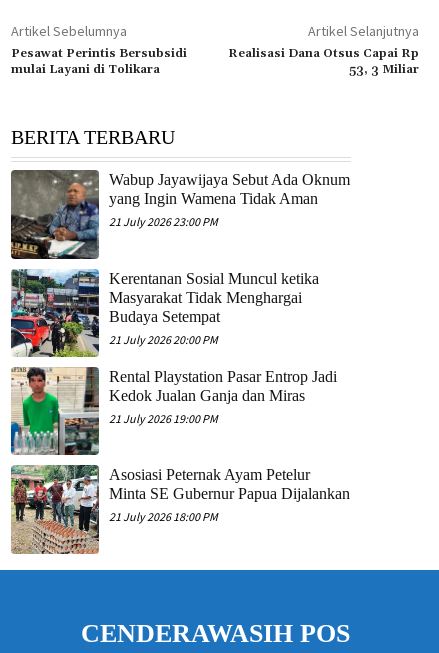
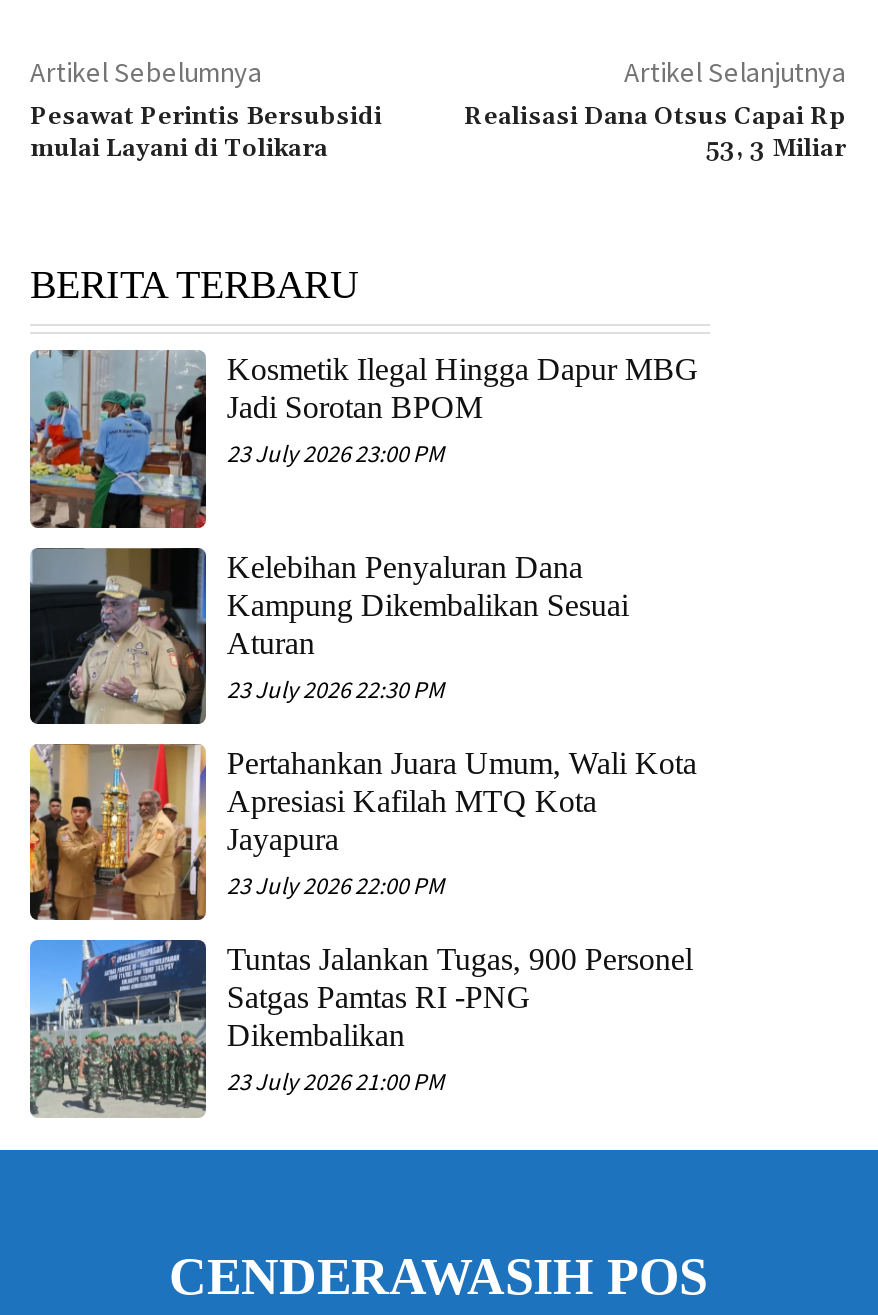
- [image]
- Wabup Jayawijaya Sebut Ada Oknum
- yang Ingin Wamena Tidak Aman
- 21 July 2026 23:00 PM
+ [image]
+ Kosmetik Ilegal Hingga Dapur MBG
+ Jadi Sorotan BPOM
+ 23 July 2026 23:00 PM

- [image]
- Kerentanan Sosial Muncul ketika
- Masyarakat Tidak Menghargai
- Budaya Setempat
- 21 July 2026 20:00 PM
+ [image]
+ Kelebihan Penyaluran Dana
+ Kampung Dikembalikan Sesuai
+ Aturan
+ 23 July 2026 22:30 PM

- [image]
- Rental Playstation Pasar Entrop Jadi
- Kedok Jualan Ganja dan Miras
- 21 July 2026 19:00 PM
+ [image]
+ Pertahankan Juara Umum, Wali Kota
+ Apresiasi Kafilah MTQ Kota
+ Jayapura
+ 23 July 2026 22:00 PM

- [image]
- Asosiasi Peternak Ayam Petelur
- Minta SE Gubernur Papua Dijalankan
- 21 July 2026 18:00 PM
+ [image]
+ Tuntas Jalankan Tugas, 900 Personel
+ Satgas Pamtas RI -PNG
+ Dikembalikan
+ 23 July 2026 21:00 PM
